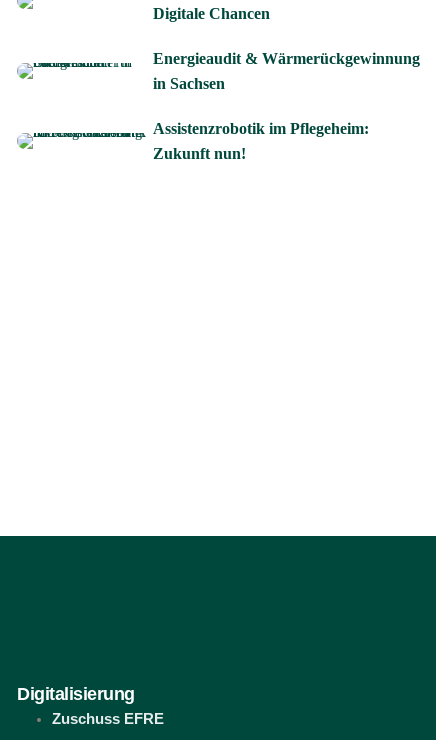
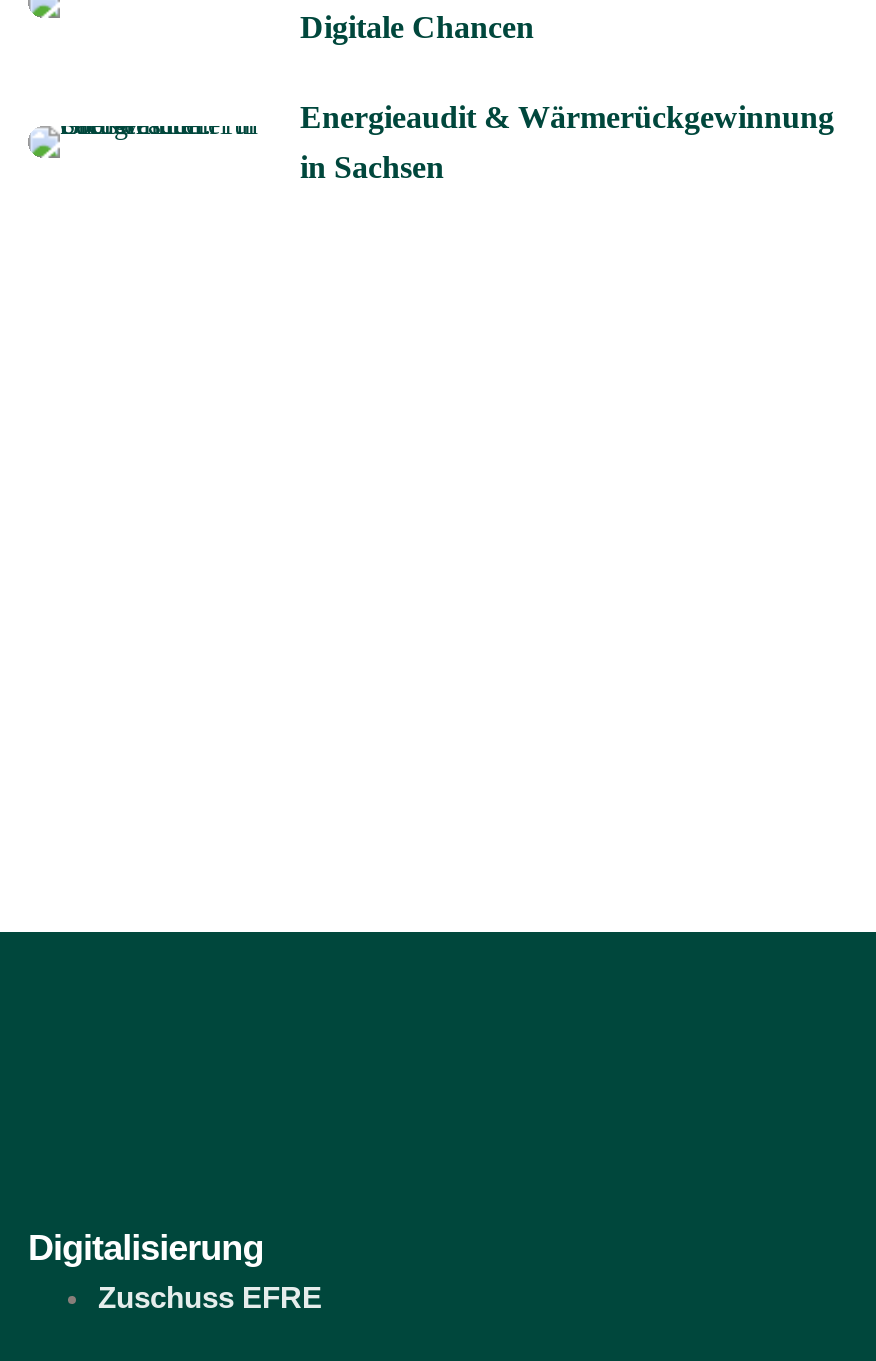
- Assistenzrobotik im Pflegeheim:
- Zukunft nun!
